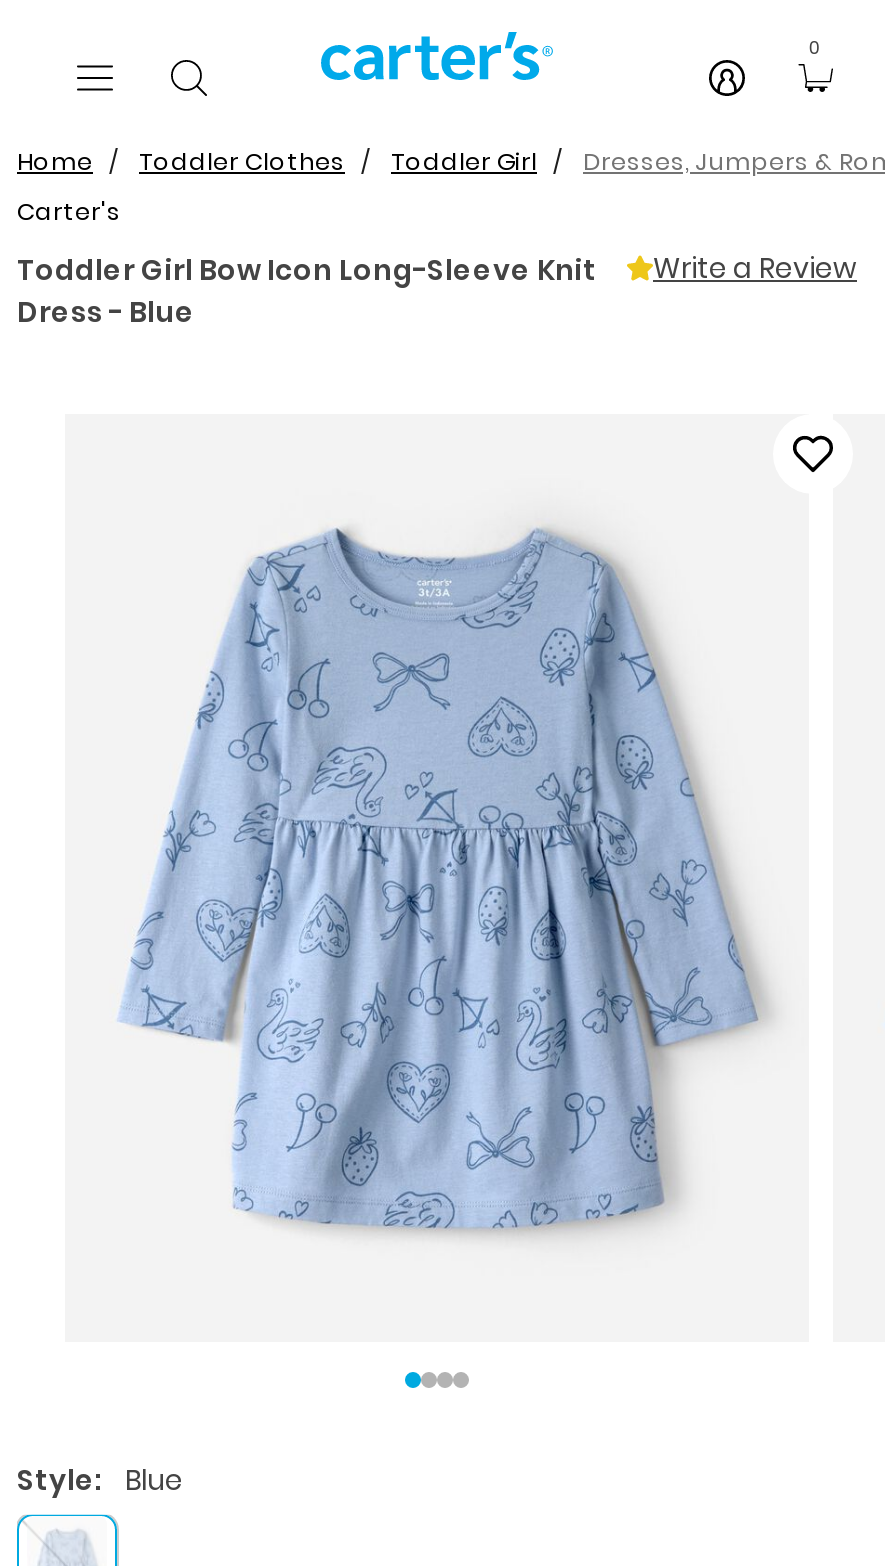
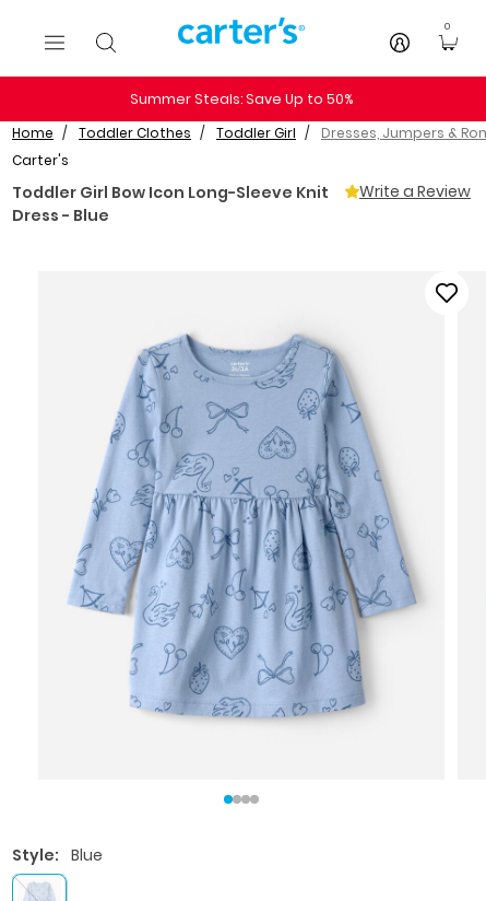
+ Summer Steals: Save Up to 50%
